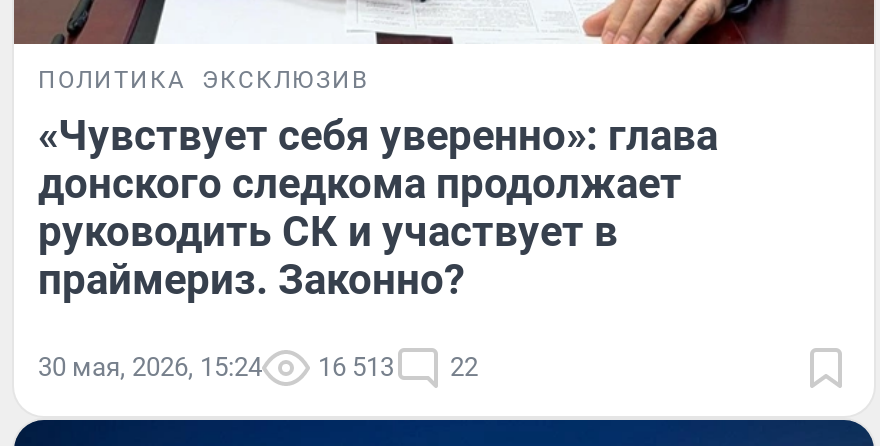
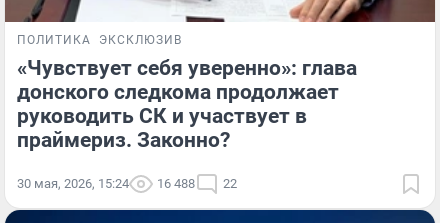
- 30 мая, 2026, 15:24 16 513 22
+ 30 мая, 2026, 15:24 16 488 22
